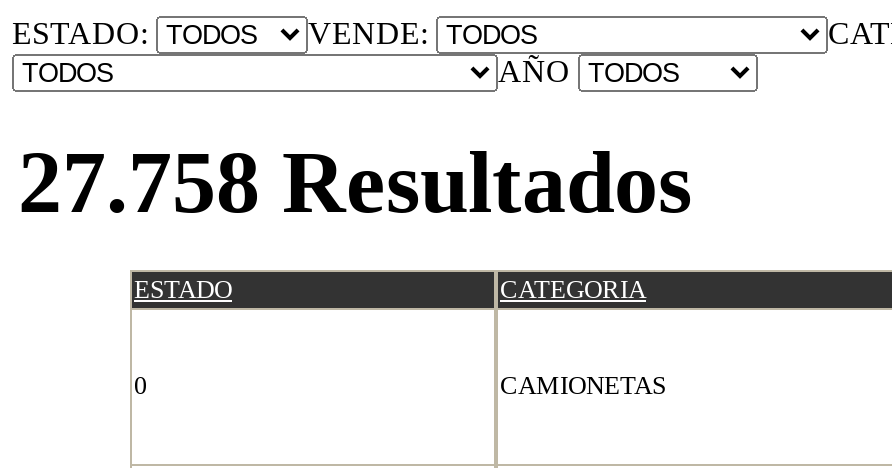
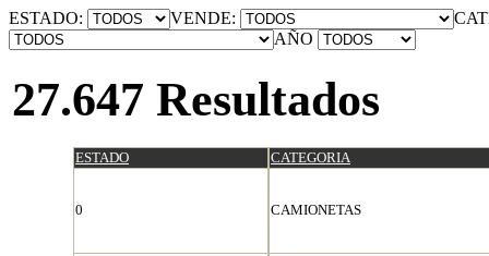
- 27.758 Resultados
+ 27.647 Resultados
